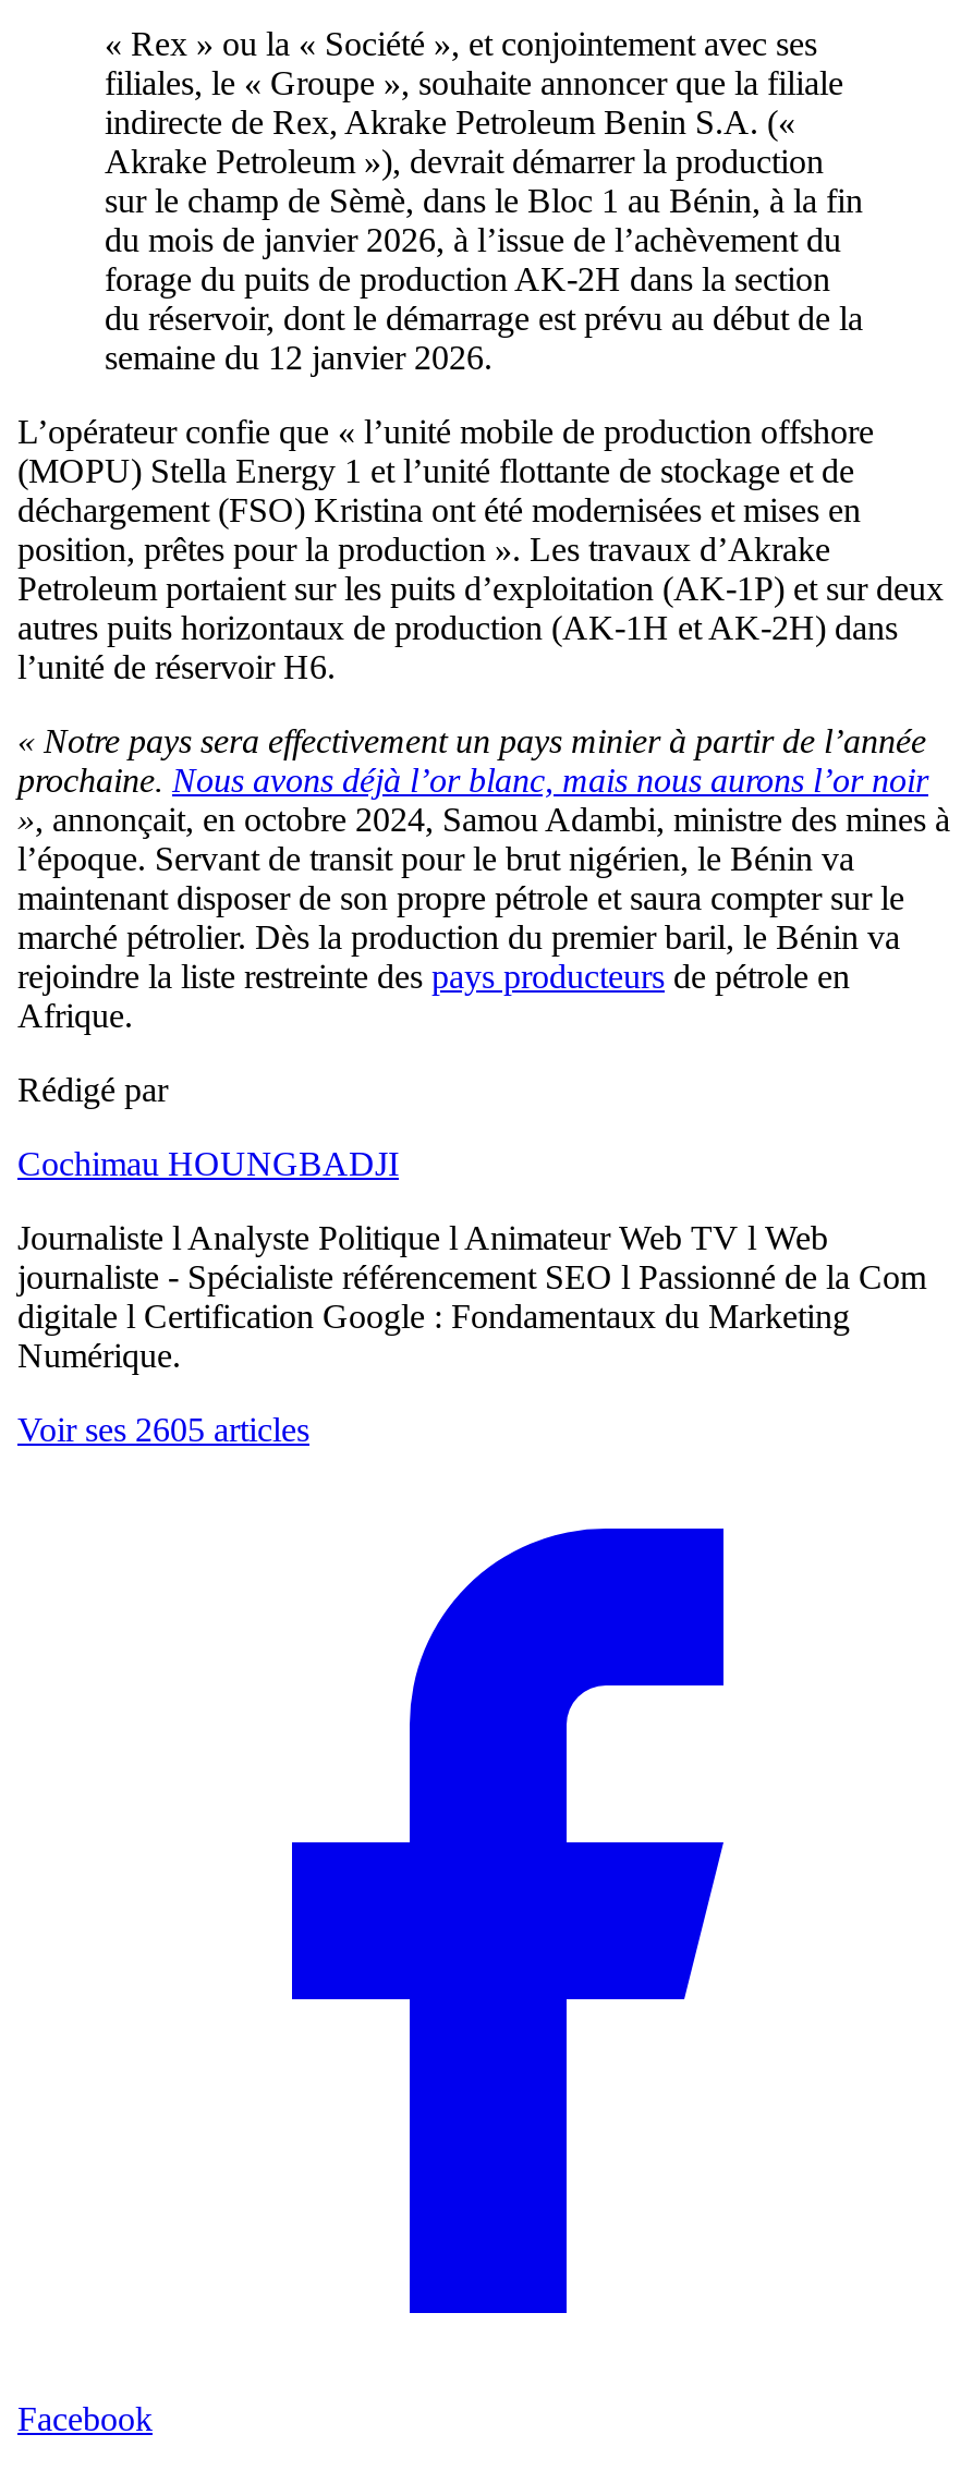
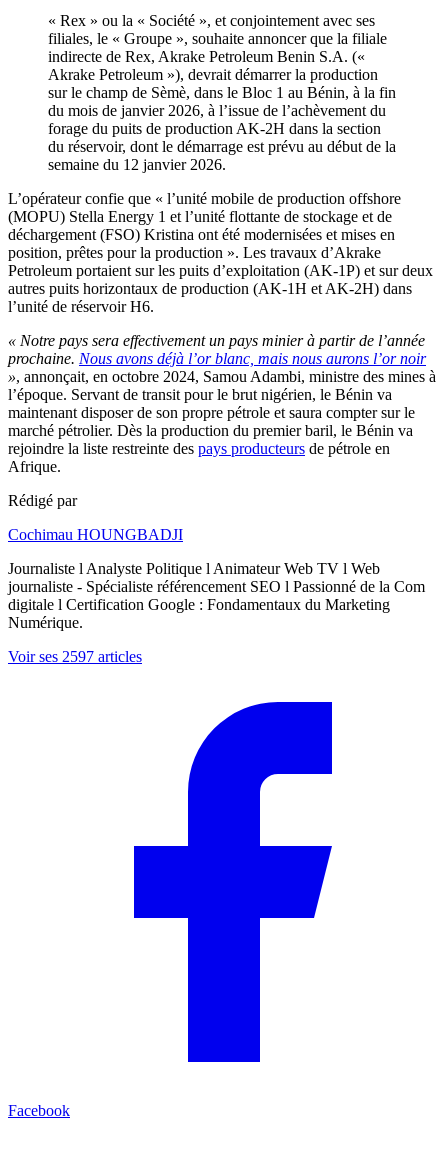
- Voir ses 2605 articles
+ Voir ses 2597 articles
